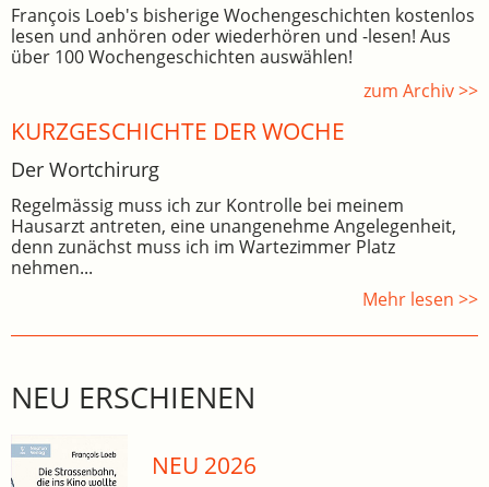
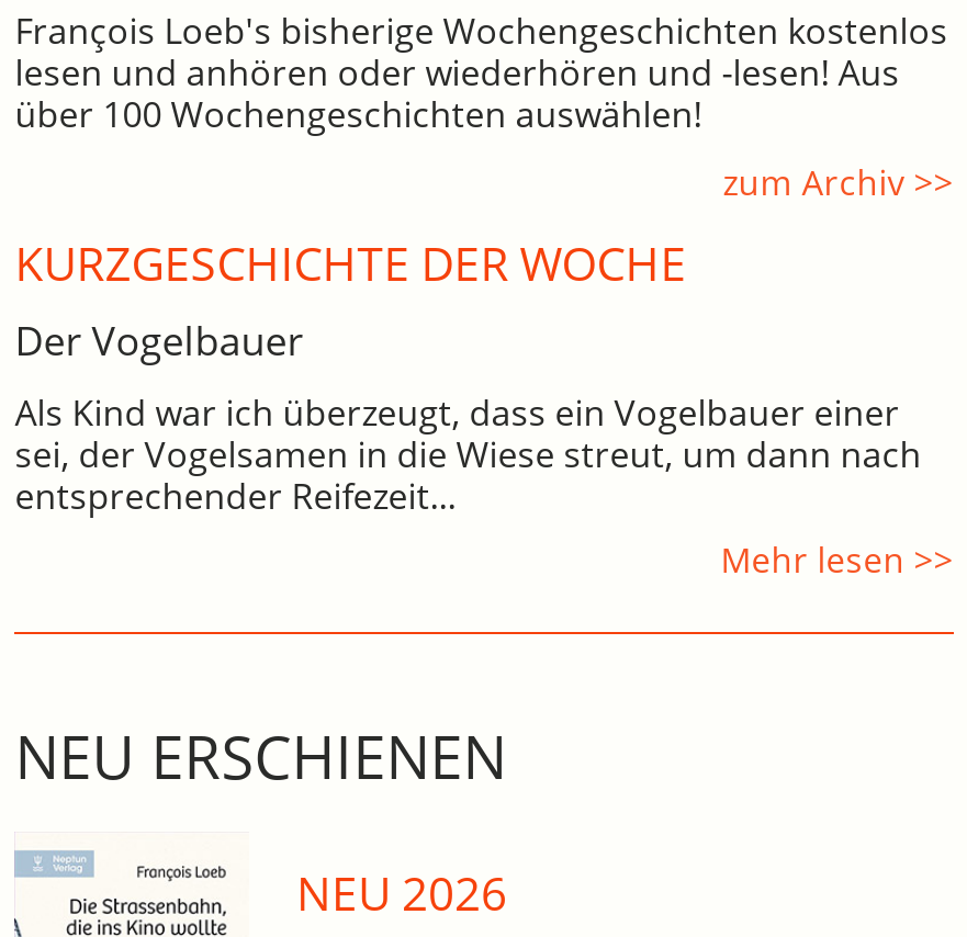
- Der Wortchirurg
- Regelmässig muss ich zur Kontrolle bei meinem
- Hausarzt antreten, eine unangenehme Angelegenheit,
- denn zunächst muss ich im Wartezimmer Platz
- nehmen...
+ Der Vogelbauer
+ Als Kind war ich überzeugt, dass ein Vogelbauer einer
+ sei, der Vogelsamen in die Wiese streut, um dann nach
+ entsprechender Reifezeit...
